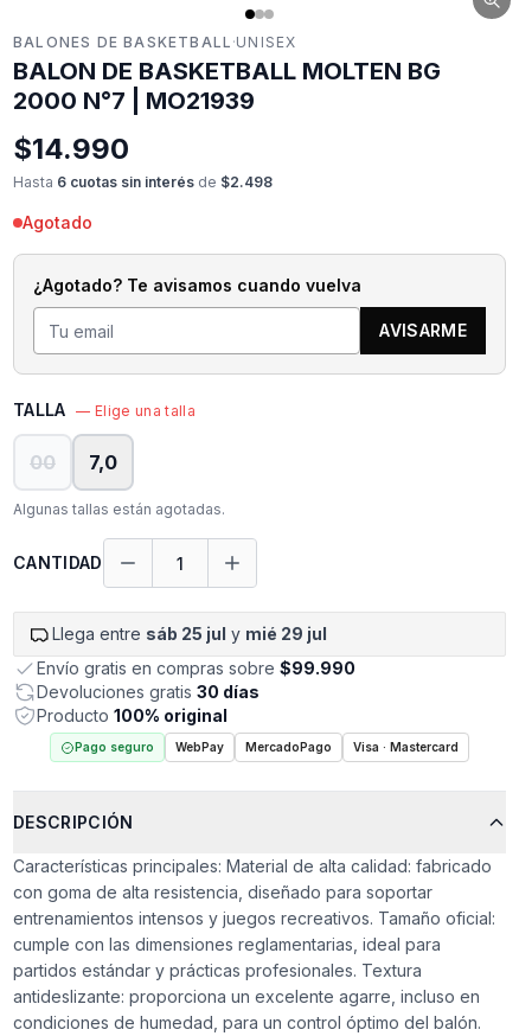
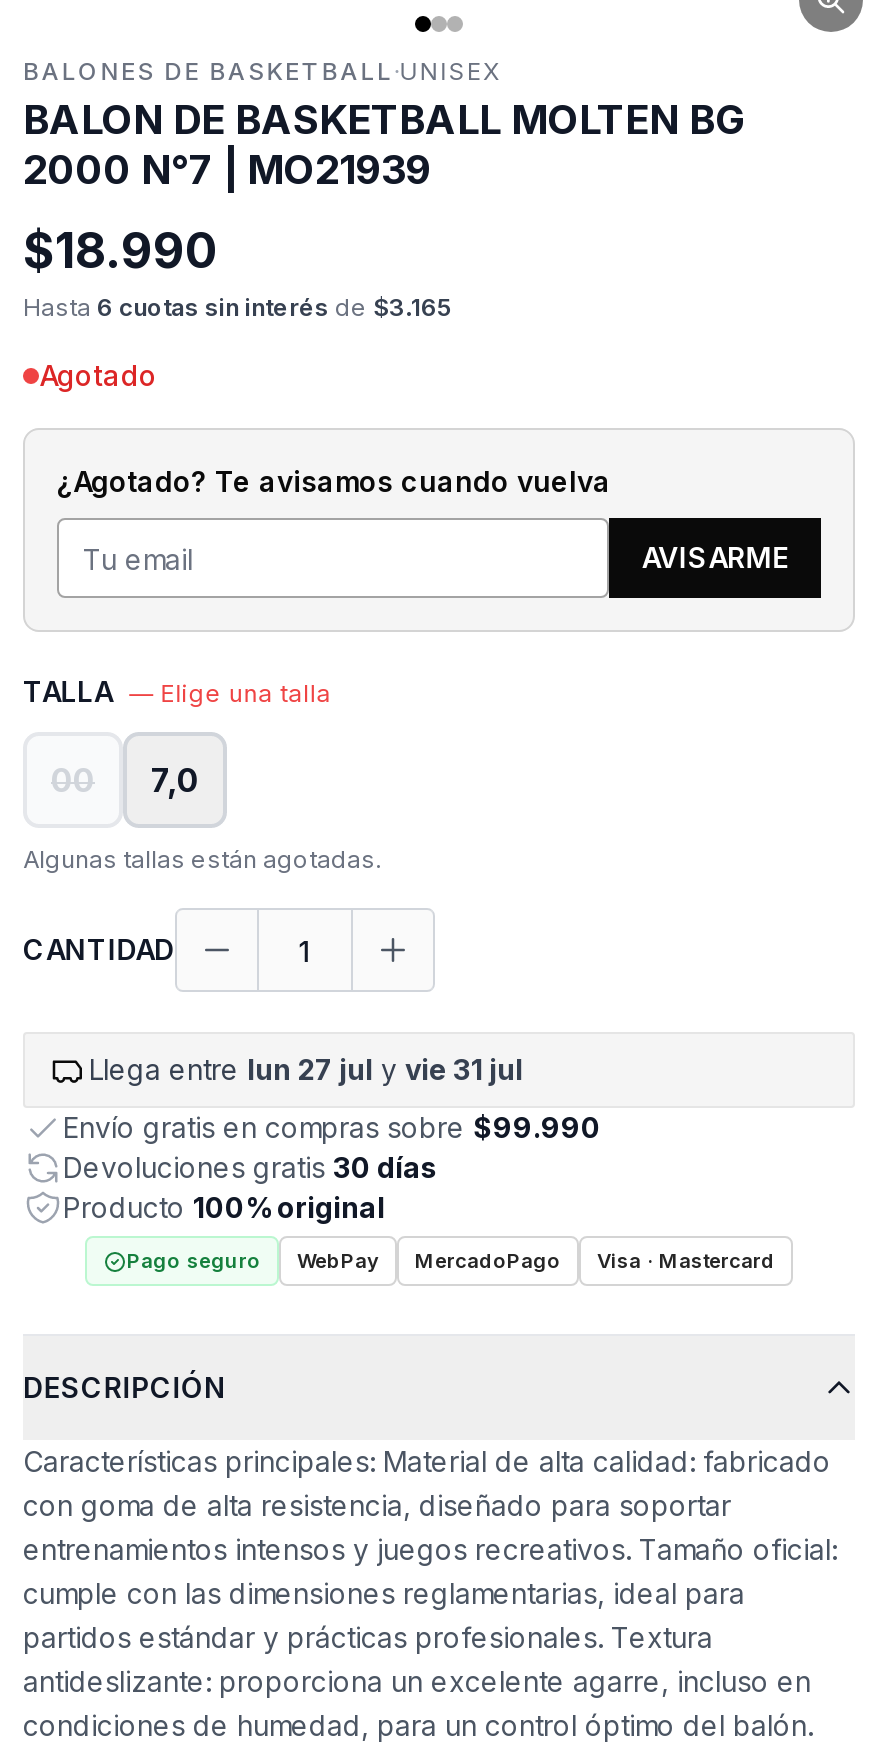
- $14.990
+ $18.990

- Hasta 6 cuotas sin interés de $2.498
+ Hasta 6 cuotas sin interés de $3.165

- Llega entre sáb 25 jul y mié 29 jul
+ Llega entre lun 27 jul y vie 31 jul
